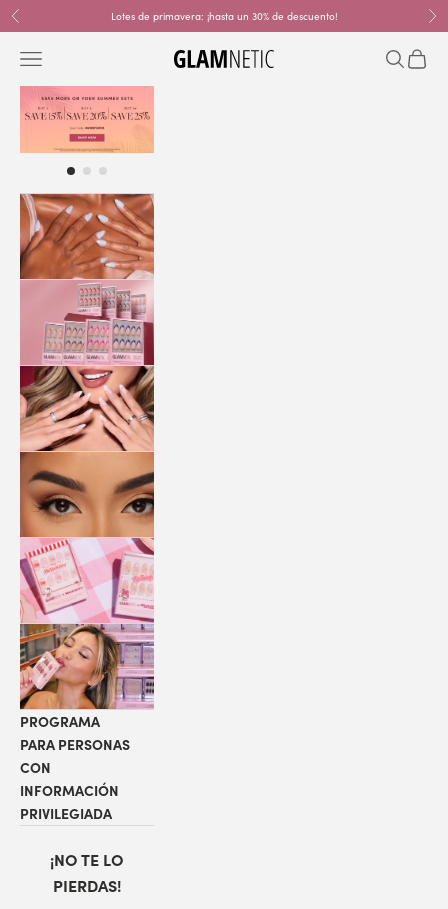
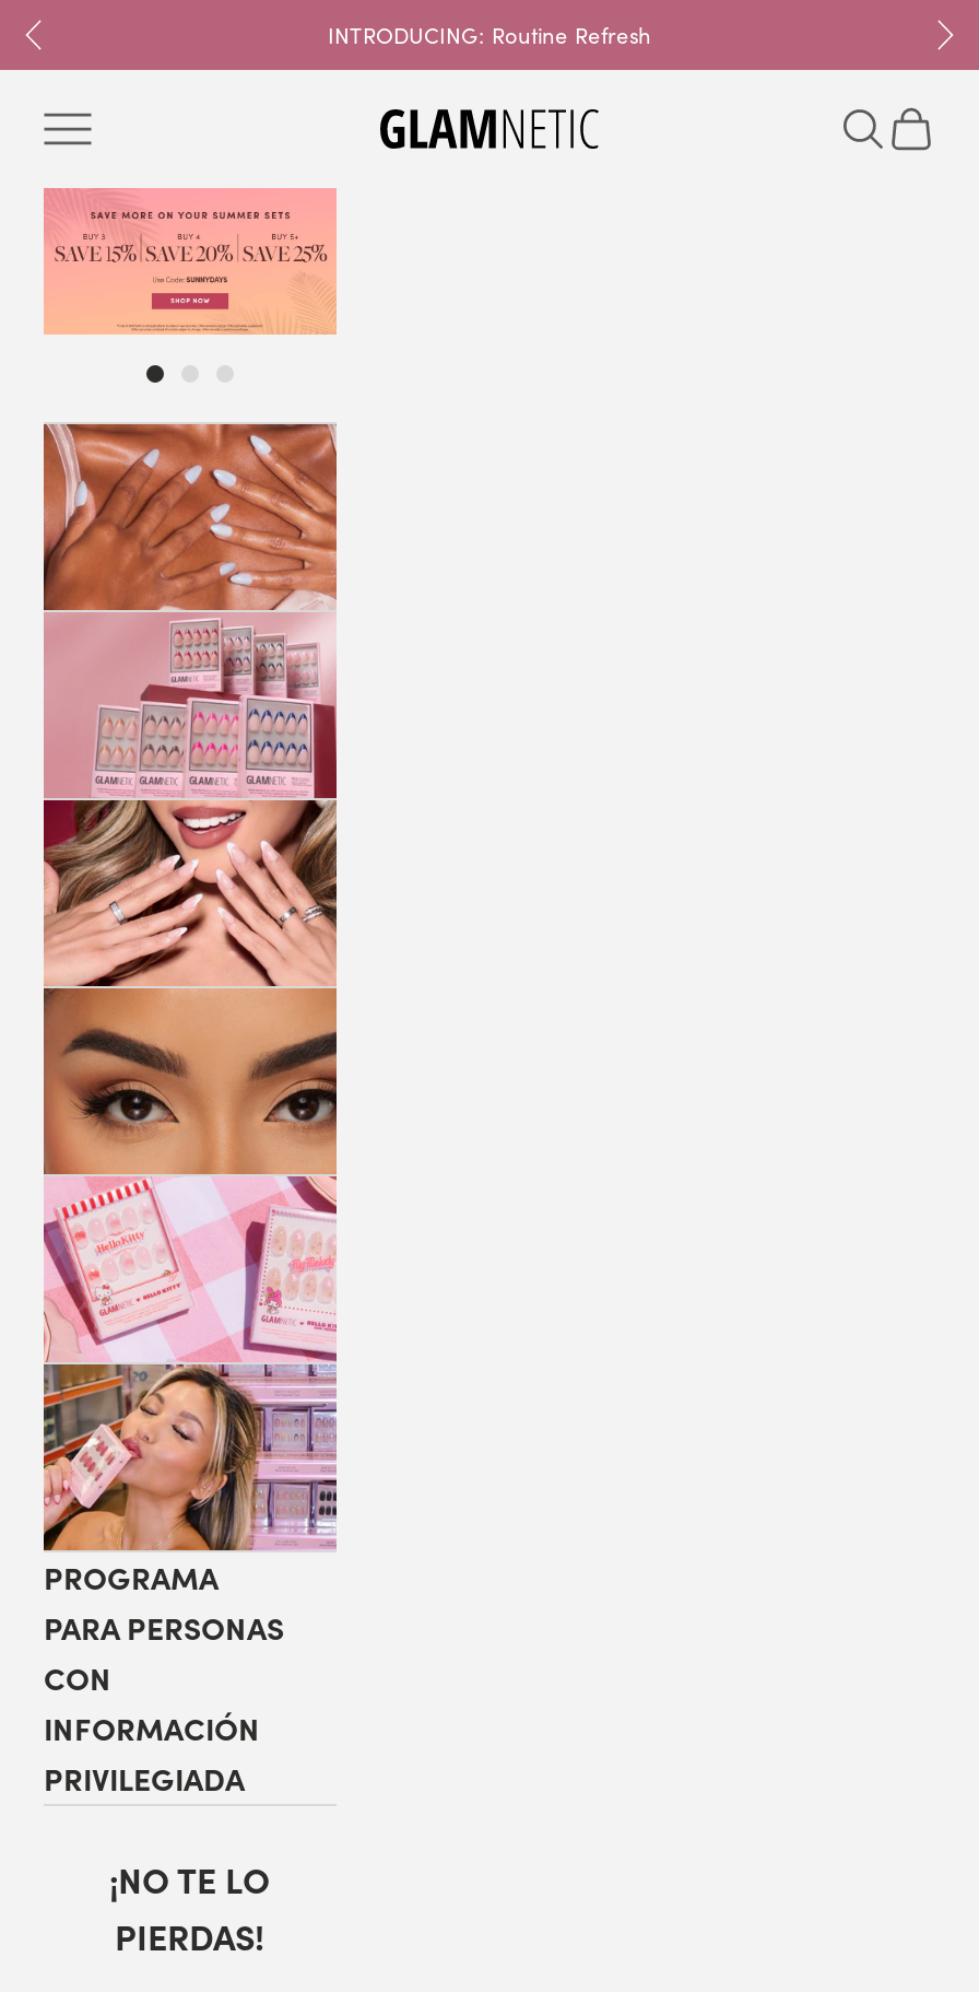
- Lotes de primavera: ¡hasta un 30% de descuento!
+ INTRODUCING: Routine Refresh
